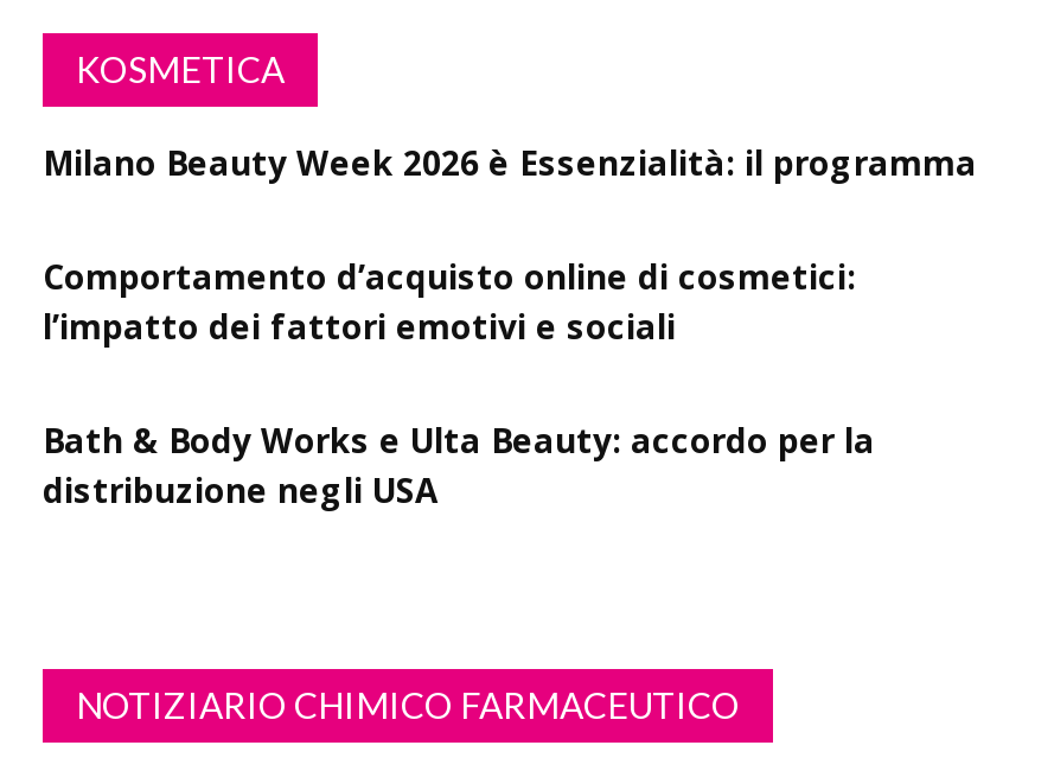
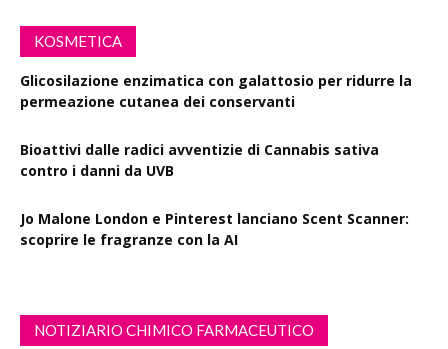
- Milano Beauty Week 2026 è Essenzialità: il programma
+ Glicosilazione enzimatica con galattosio per ridurre la
+ permeazione cutanea dei conservanti

- Comportamento d’acquisto online di cosmetici:
- l’impatto dei fattori emotivi e sociali
+ Bioattivi dalle radici avventizie di Cannabis sativa
+ contro i danni da UVB

- Bath & Body Works e Ulta Beauty: accordo per la
- distribuzione negli USA
+ Jo Malone London e Pinterest lanciano Scent Scanner:
+ scoprire le fragranze con la AI
